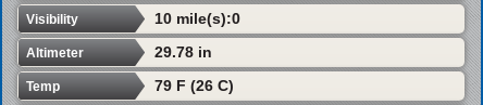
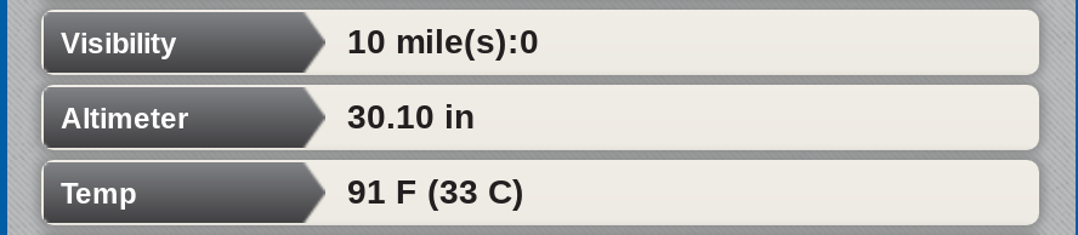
- 29.78 in
+ 30.10 in

- 79 F (26 C)
+ 91 F (33 C)
